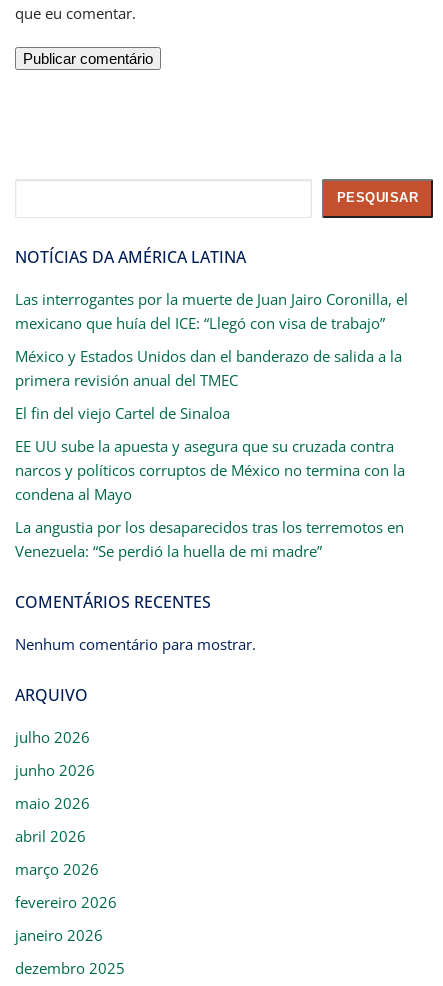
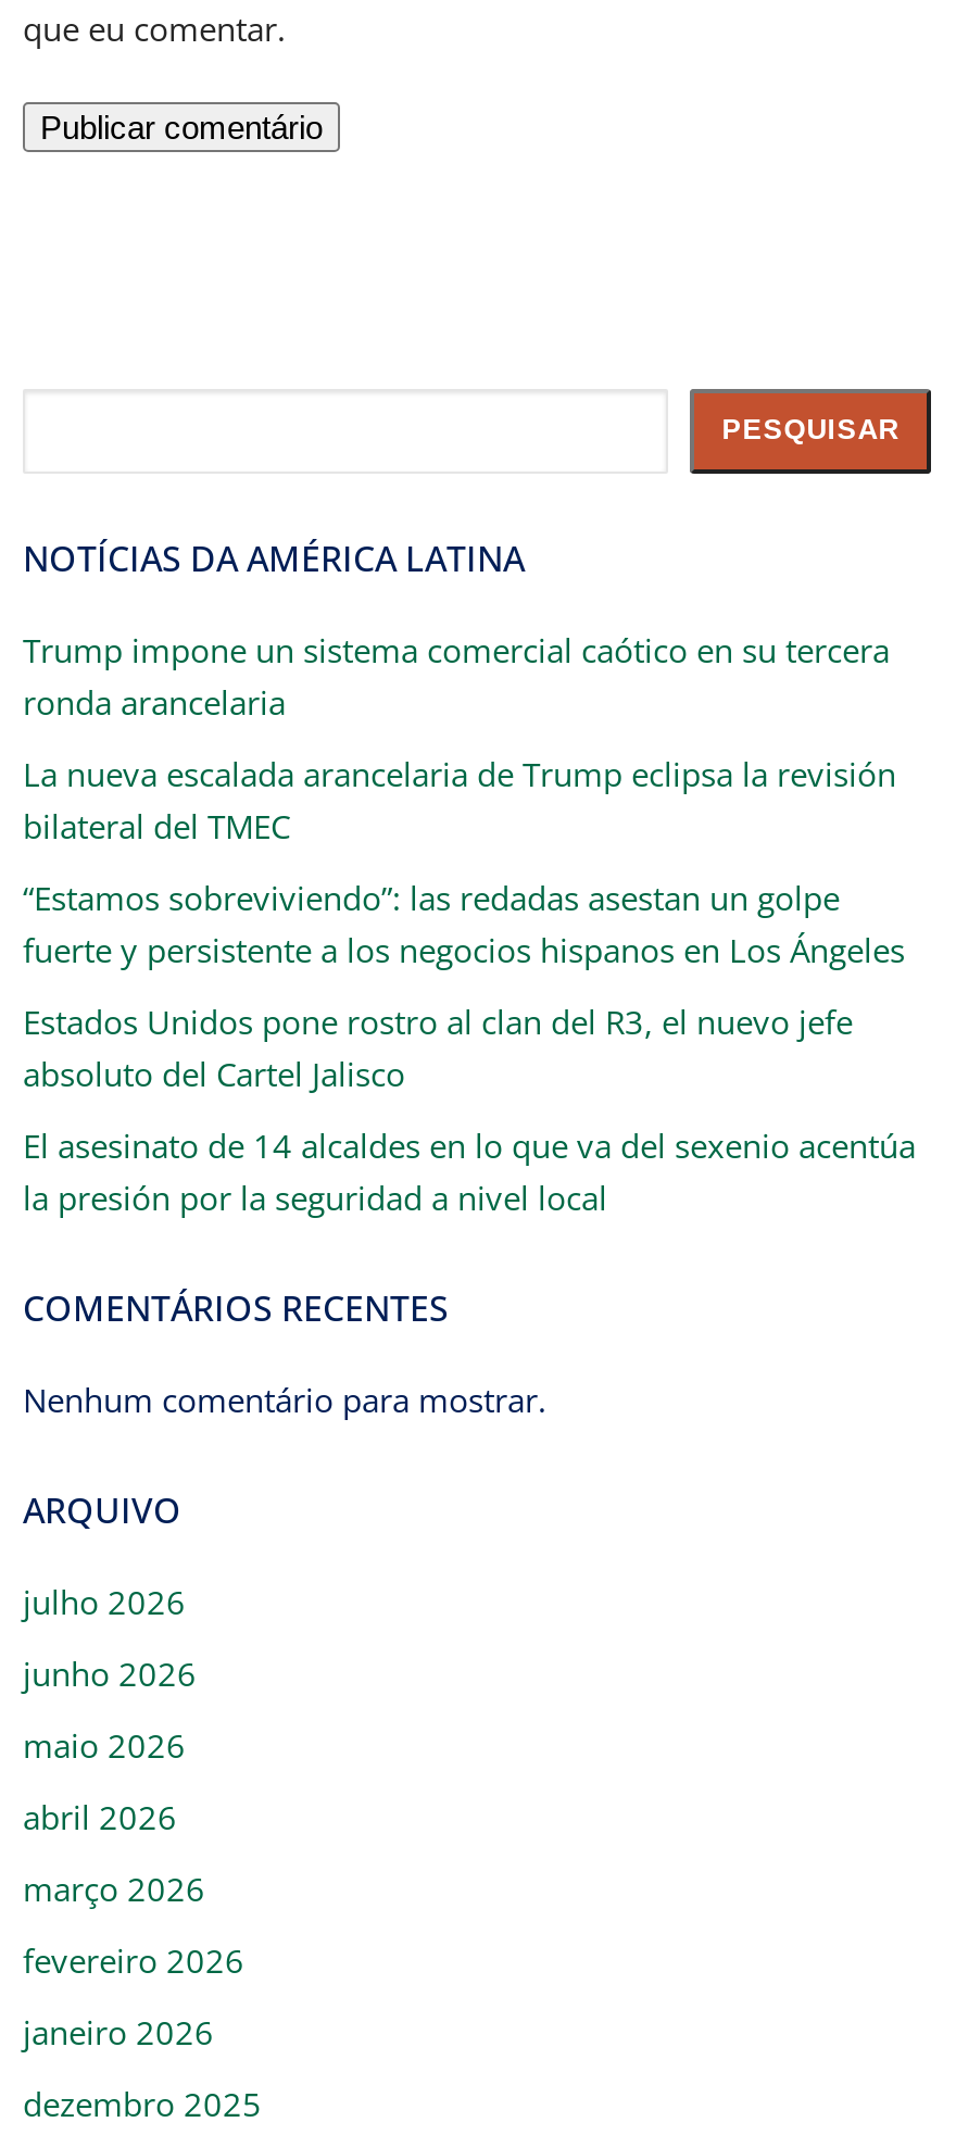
- Las interrogantes por la muerte de Juan Jairo Coronilla, el
- mexicano que huía del ICE: “Llegó con visa de trabajo”
+ Trump impone un sistema comercial caótico en su tercera
+ ronda arancelaria

- México y Estados Unidos dan el banderazo de salida a la
- primera revisión anual del TMEC
+ La nueva escalada arancelaria de Trump eclipsa la revisión
+ bilateral del TMEC

- El fin del viejo Cartel de Sinaloa
+ “Estamos sobreviviendo”: las redadas asestan un golpe
+ fuerte y persistente a los negocios hispanos en Los Ángeles

- EE UU sube la apuesta y asegura que su cruzada contra
- narcos y políticos corruptos de México no termina con la
- condena al Mayo
+ Estados Unidos pone rostro al clan del R3, el nuevo jefe
+ absoluto del Cartel Jalisco

- La angustia por los desaparecidos tras los terremotos en
- Venezuela: “Se perdió la huella de mi madre”
+ El asesinato de 14 alcaldes en lo que va del sexenio acentúa
+ la presión por la seguridad a nivel local
